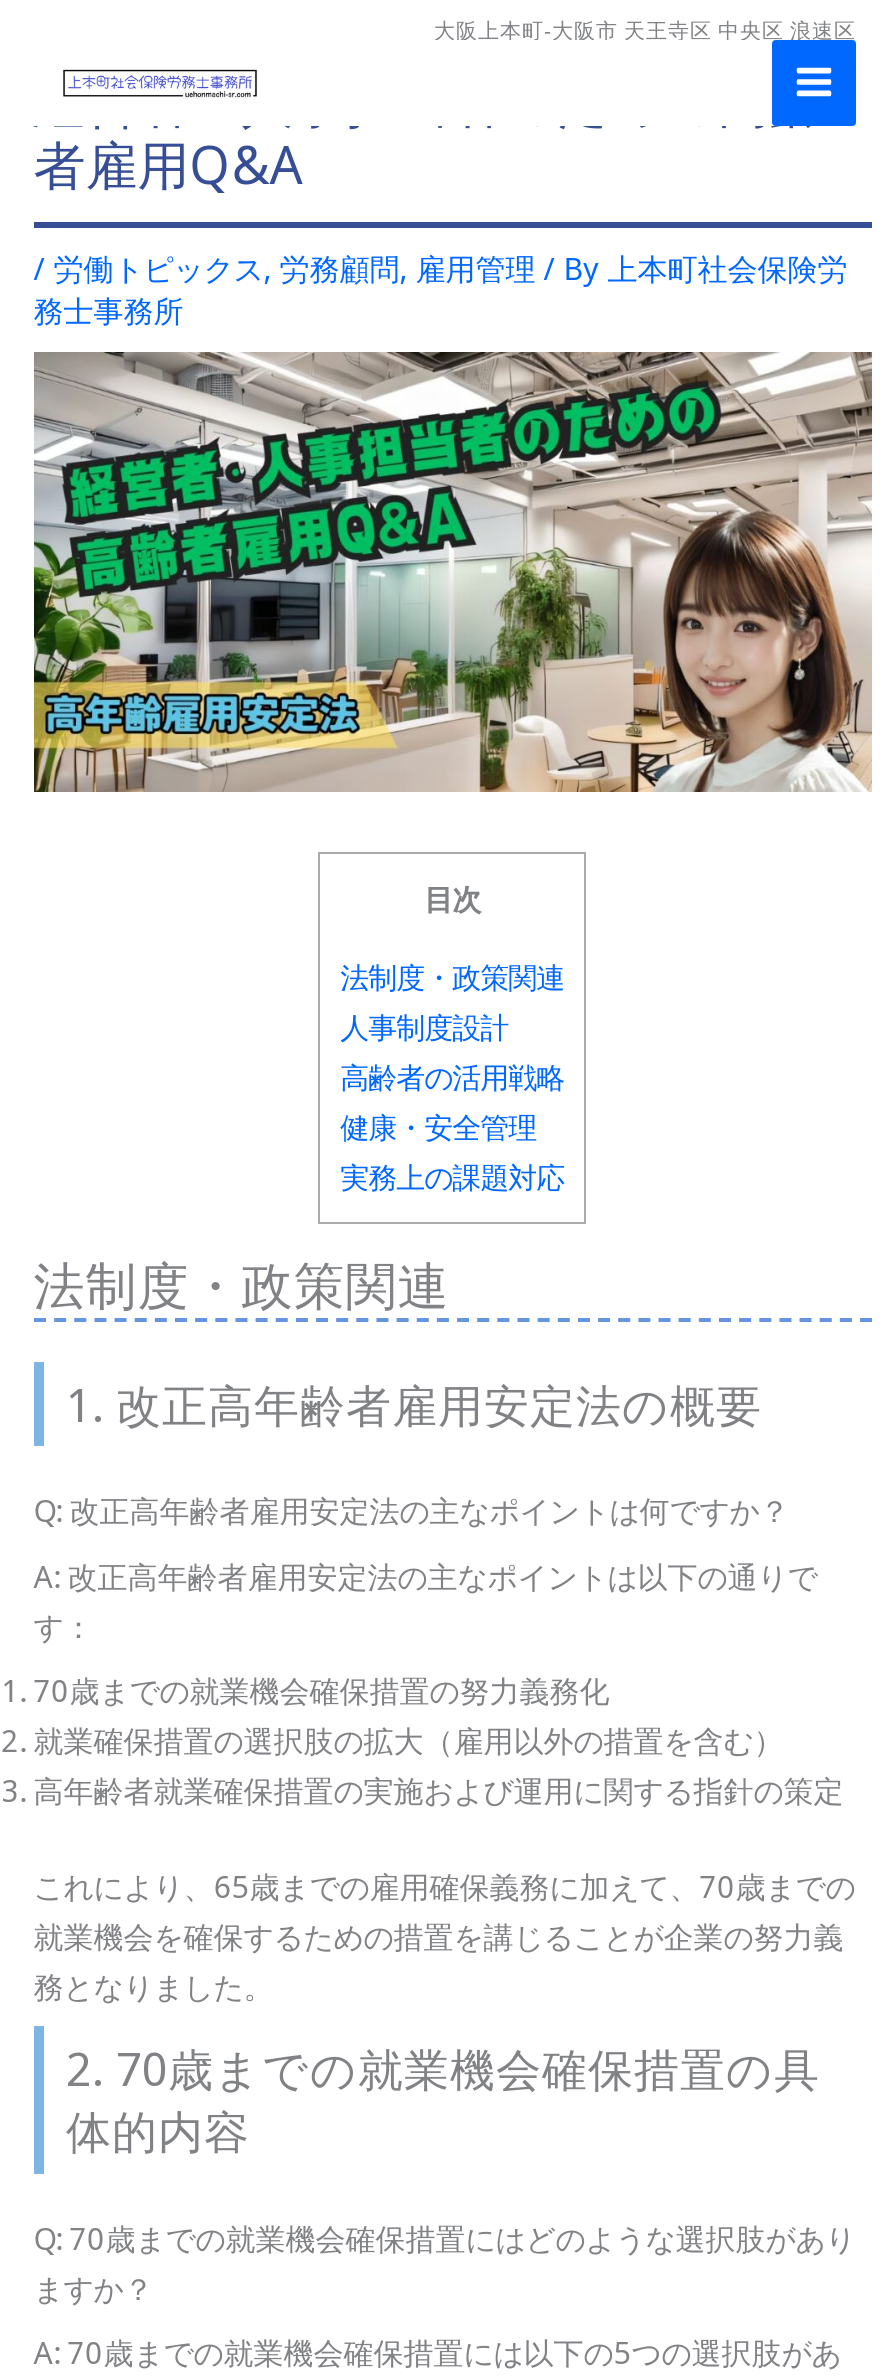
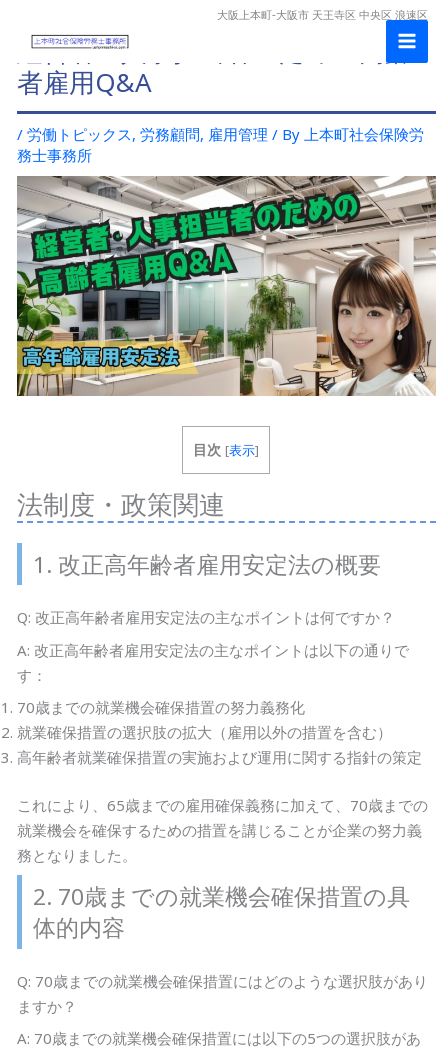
- 目次
- 法制度・政策関連
- 人事制度設計
- 高齢者の活用戦略
- 健康・安全管理
- 実務上の課題対応
+ 目次 [表示]
